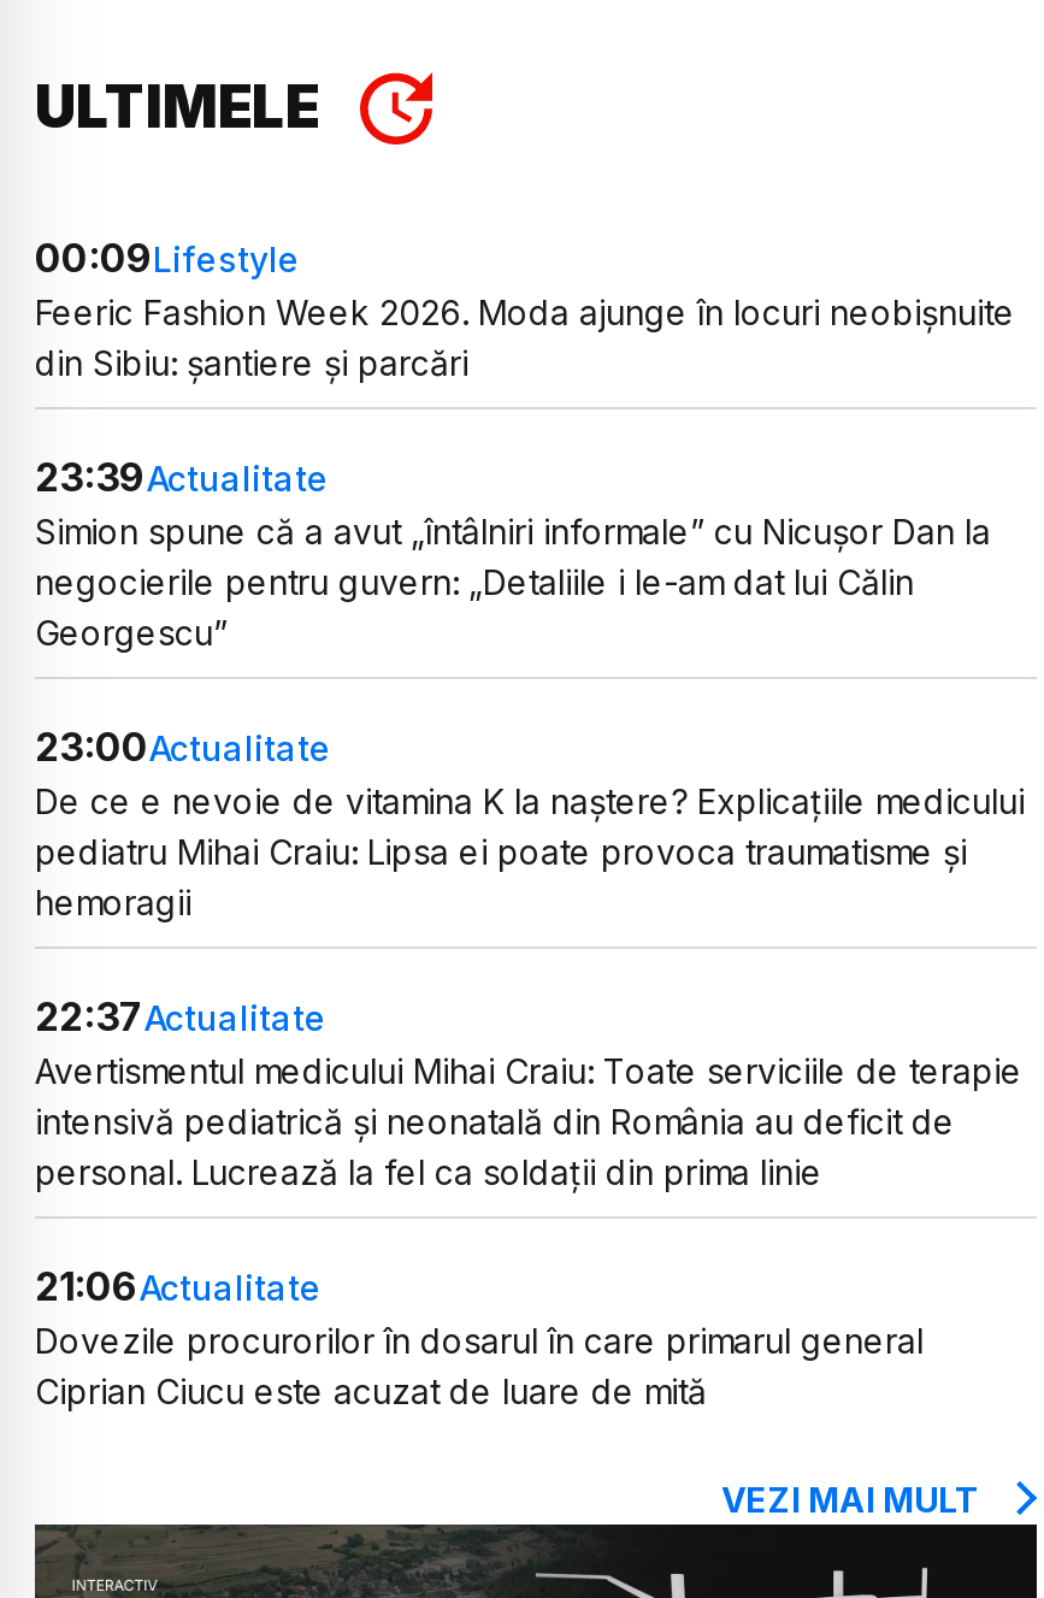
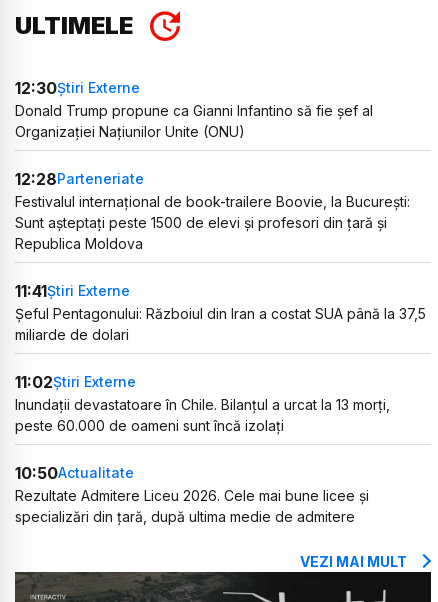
- 00:09Lifestyle
- Feeric Fashion Week 2026. Moda ajunge în locuri neobișnuite
- din Sibiu: șantiere și parcări
+ 12:30Știri Externe
+ Donald Trump propune ca Gianni Infantino să fie șef al
+ Organizației Națiunilor Unite (ONU)

- 23:39Actualitate
- Simion spune că a avut „întâlniri informale” cu Nicușor Dan la
- negocierile pentru guvern: „Detaliile i le-am dat lui Călin
- Georgescu”
+ 12:28Parteneriate
+ Festivalul internațional de book-trailere Boovie, la București:
+ Sunt așteptați peste 1500 de elevi și profesori din țară și
+ Republica Moldova

- 23:00Actualitate
- De ce e nevoie de vitamina K la naștere? Explicațiile medicului
- pediatru Mihai Craiu: Lipsa ei poate provoca traumatisme și
- hemoragii
+ 11:41Știri Externe
+ Șeful Pentagonului: Războiul din Iran a costat SUA până la 37,5
+ miliarde de dolari

- 22:37Actualitate
- Avertismentul medicului Mihai Craiu: Toate serviciile de terapie
- intensivă pediatrică și neonatală din România au deficit de
- personal. Lucrează la fel ca soldații din prima linie
+ 11:02Știri Externe
+ Inundații devastatoare în Chile. Bilanțul a urcat la 13 morți,
+ peste 60.000 de oameni sunt încă izolați

- 21:06Actualitate
- Dovezile procurorilor în dosarul în care primarul general
- Ciprian Ciucu este acuzat de luare de mită
+ 10:50Actualitate
+ Rezultate Admitere Liceu 2026. Cele mai bune licee și
+ specializări din țară, după ultima medie de admitere
